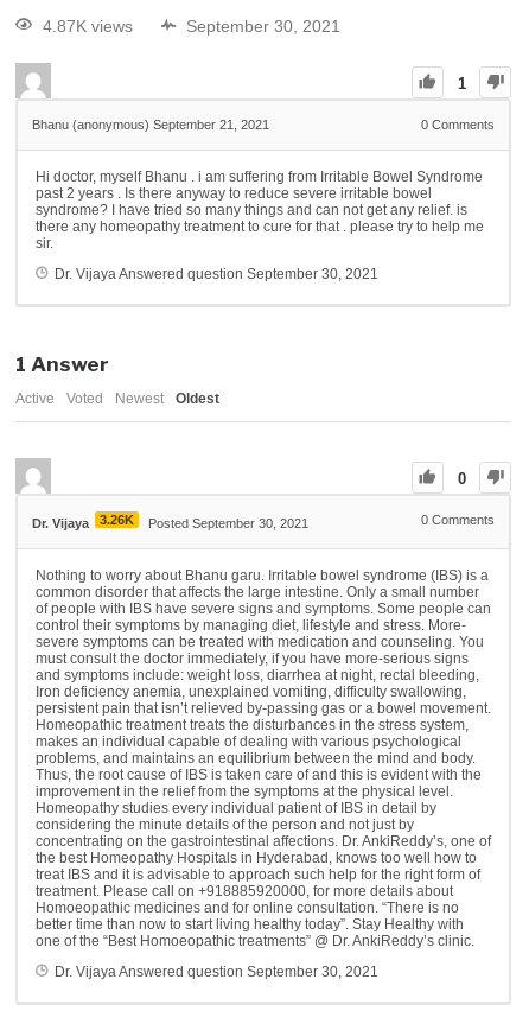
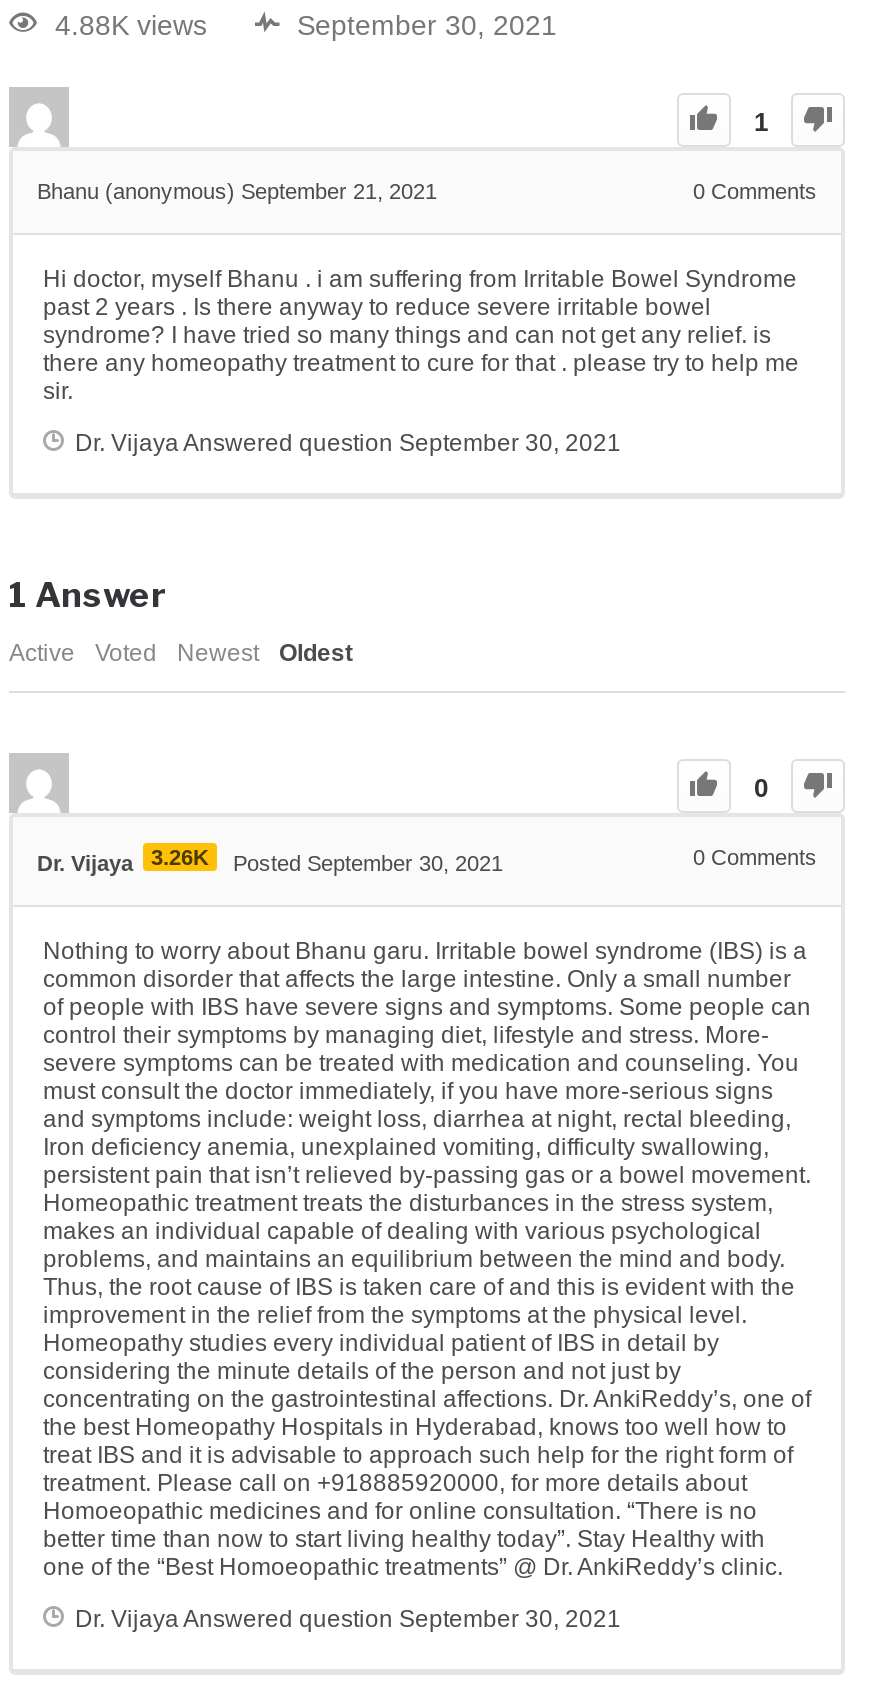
- 4.87K views
+ 4.88K views
